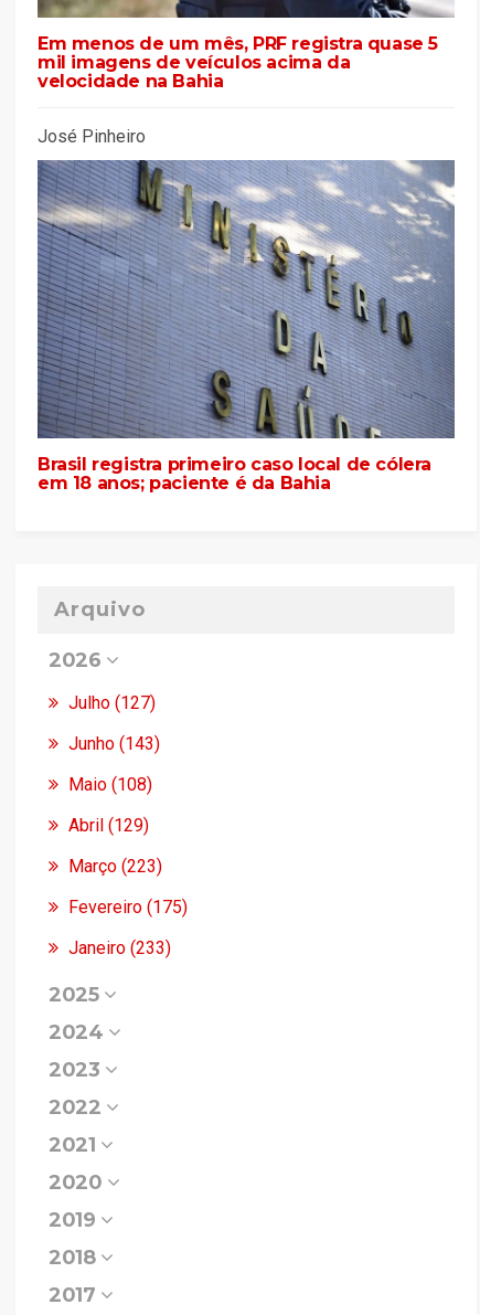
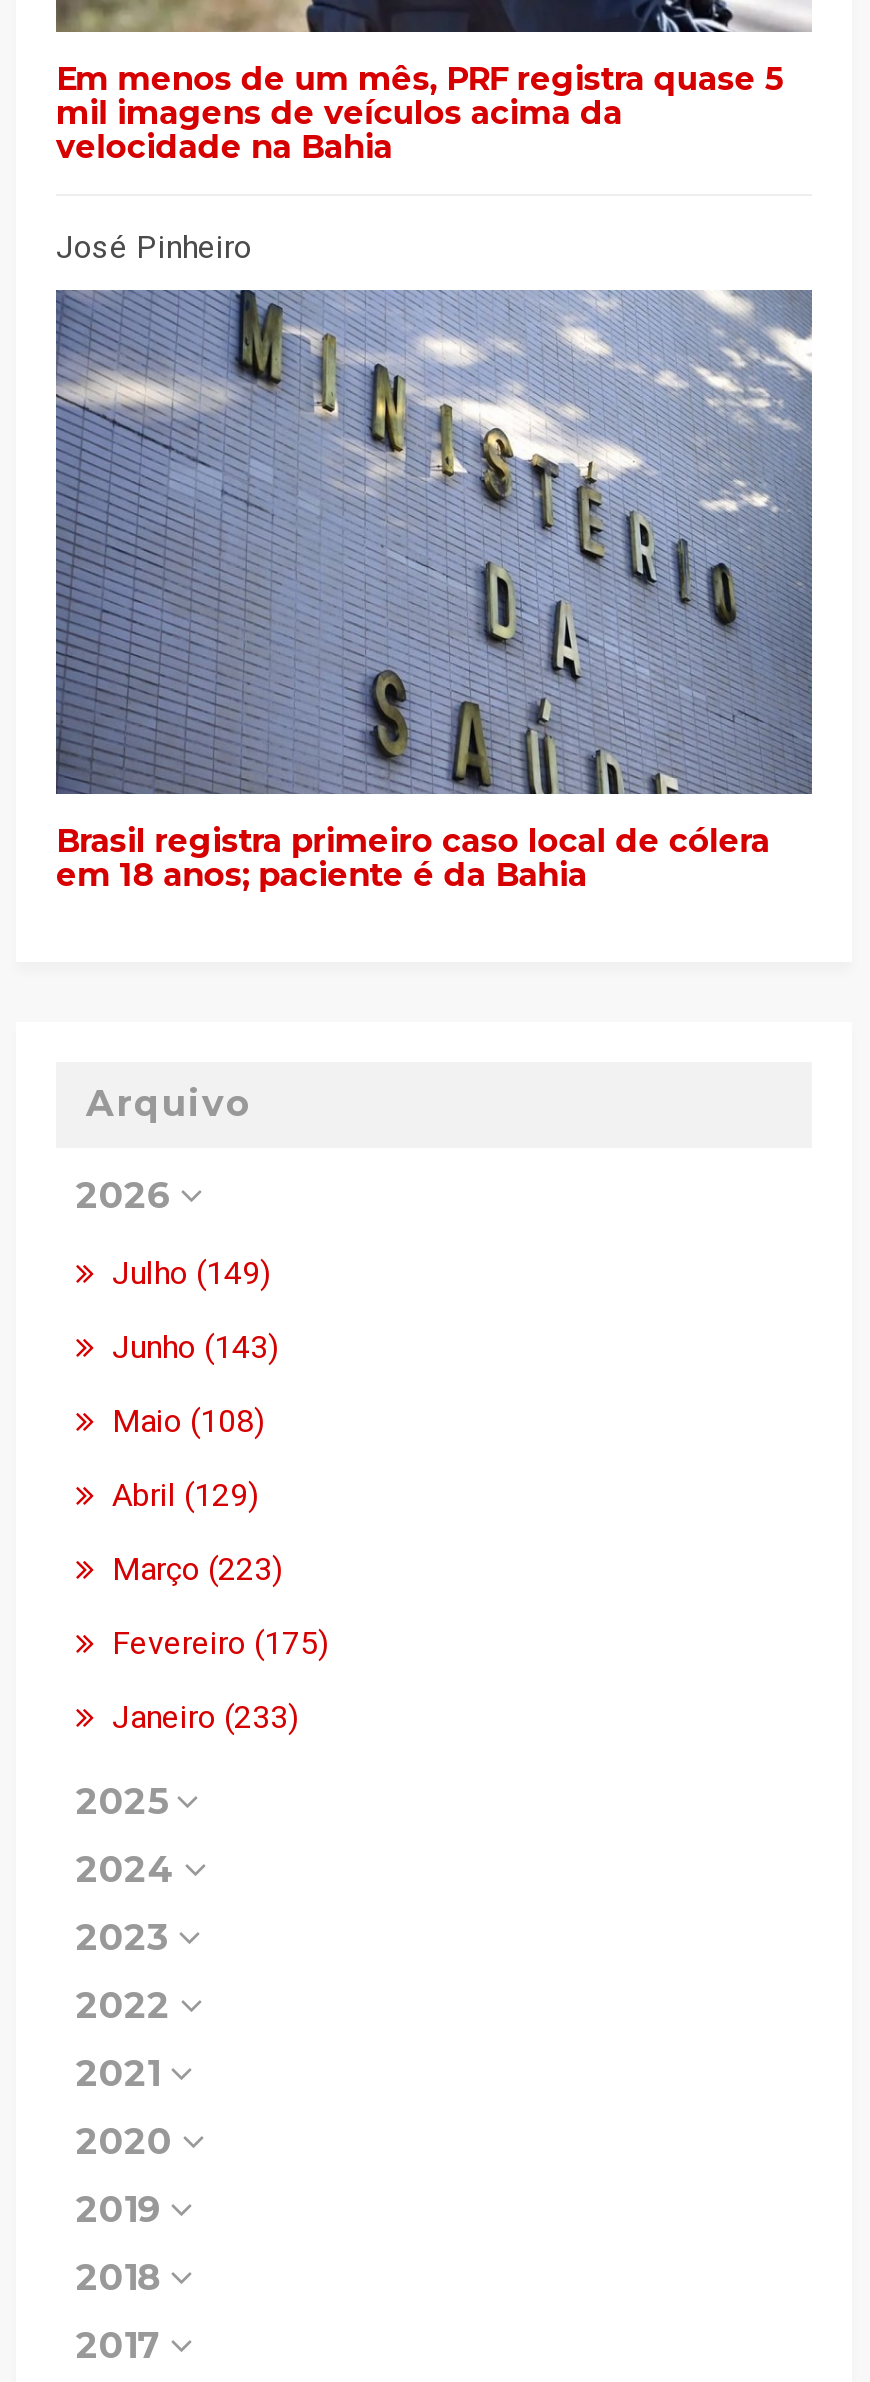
- Julho (127)
+ Julho (149)
